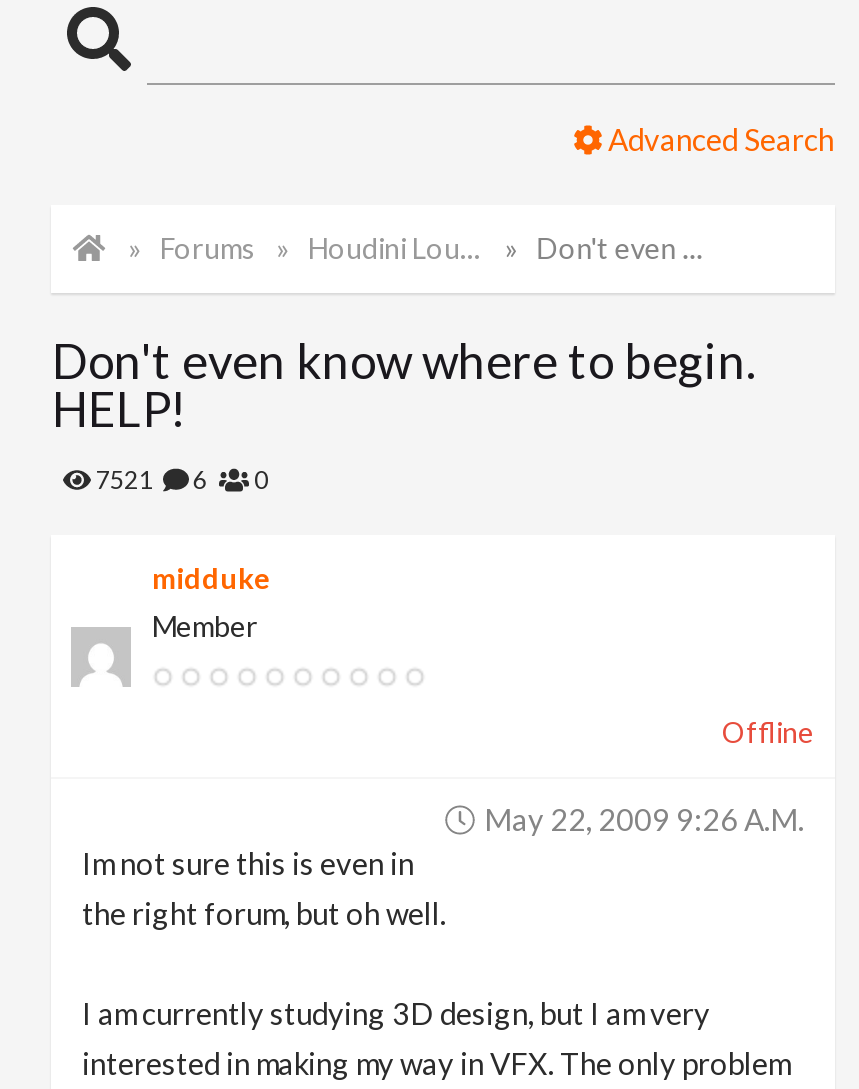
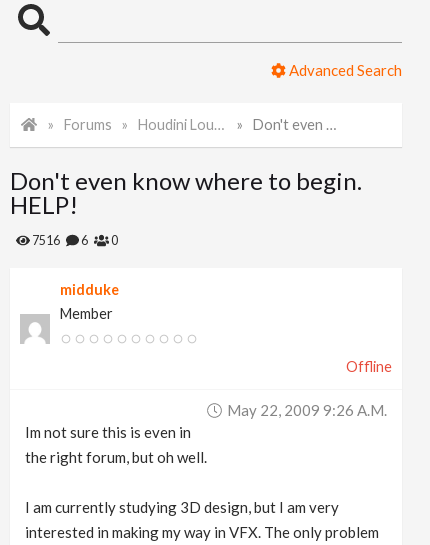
- 7521
+ 7516
